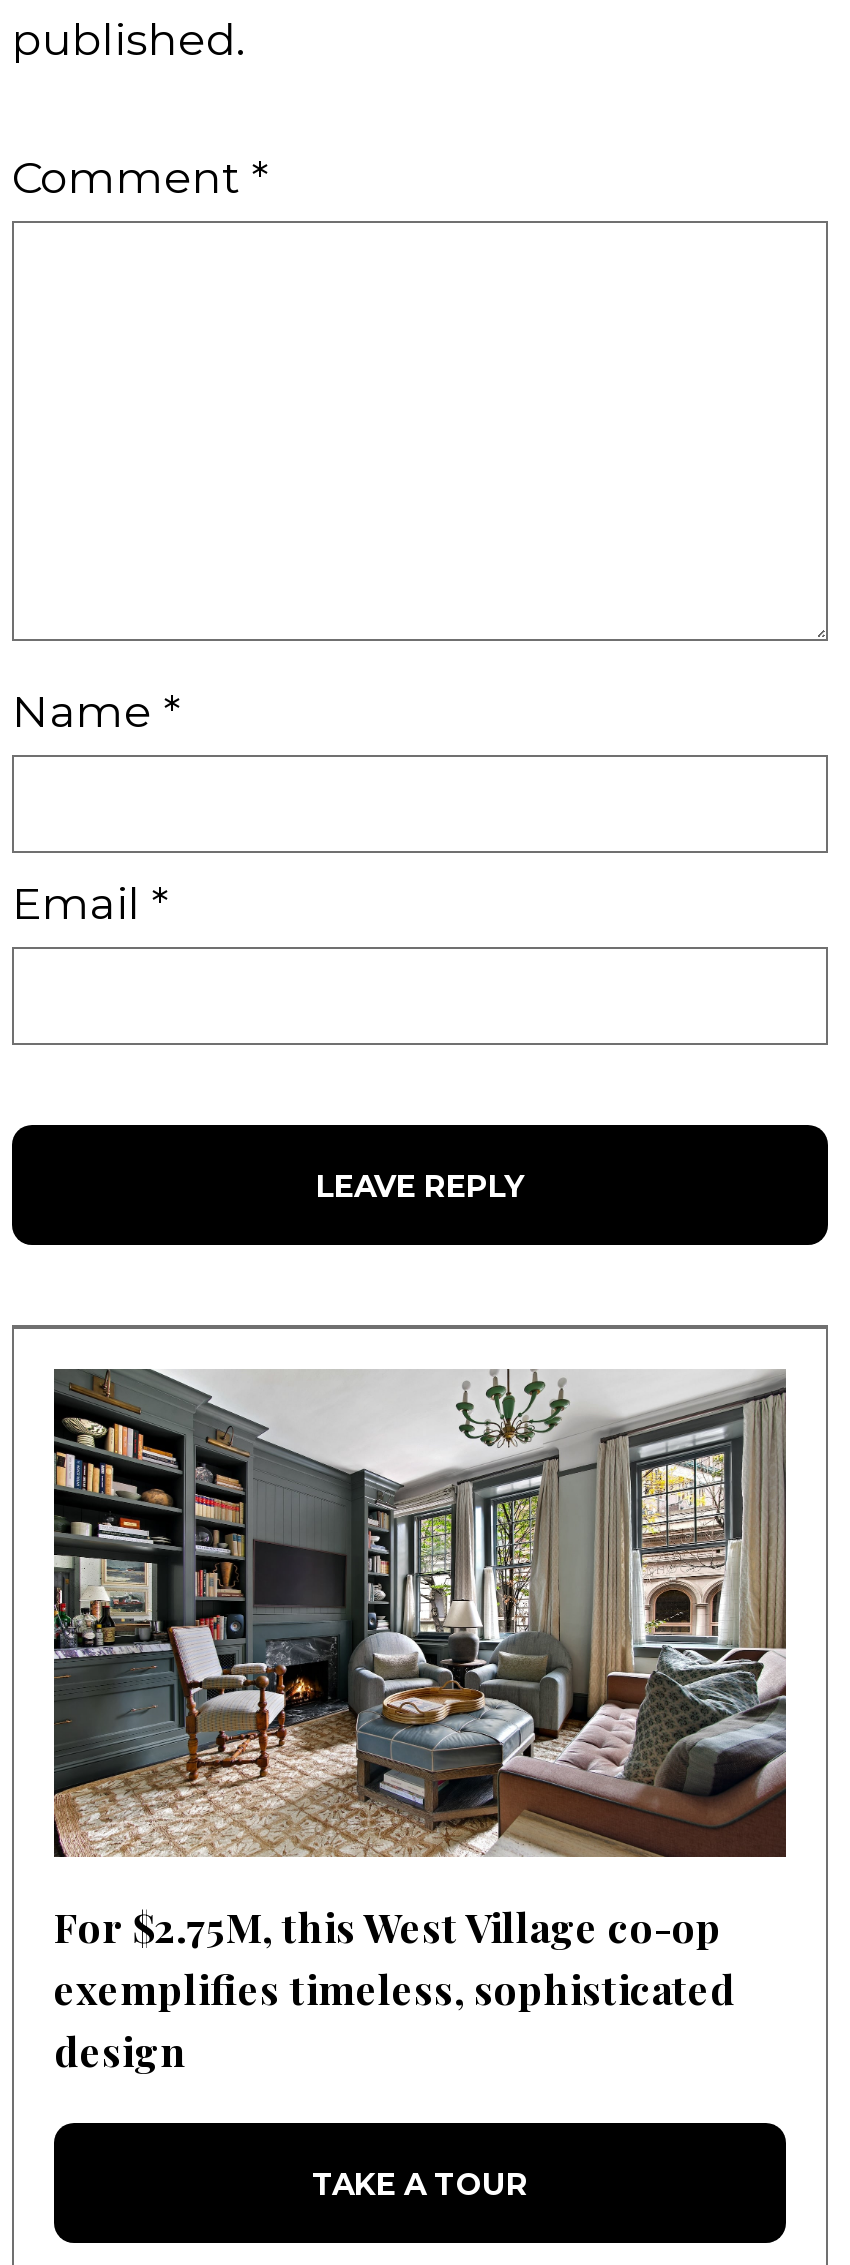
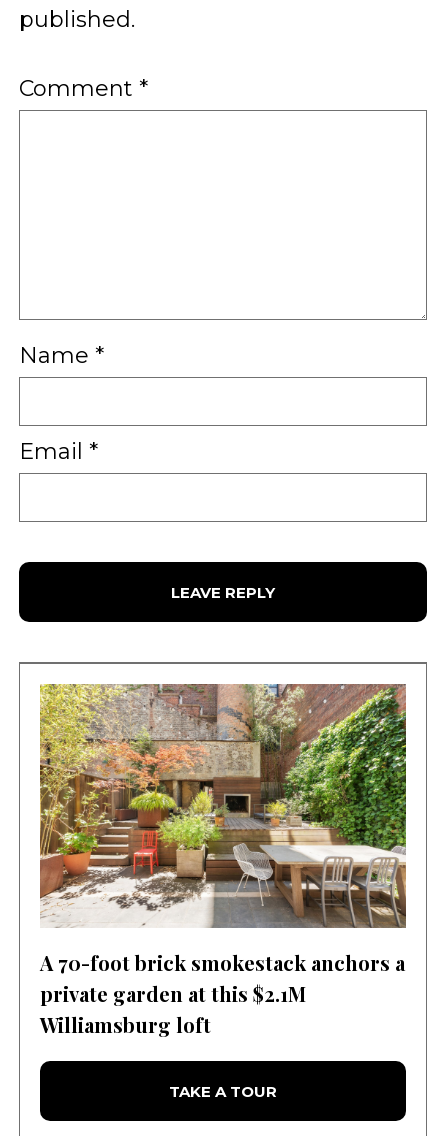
- [image]
- For $2.75M, this West Village co-op
- exemplifies timeless, sophisticated
- design
+ [image]
+ A 70-foot brick smokestack anchors a
+ private garden at this $2.1M
+ Williamsburg loft
